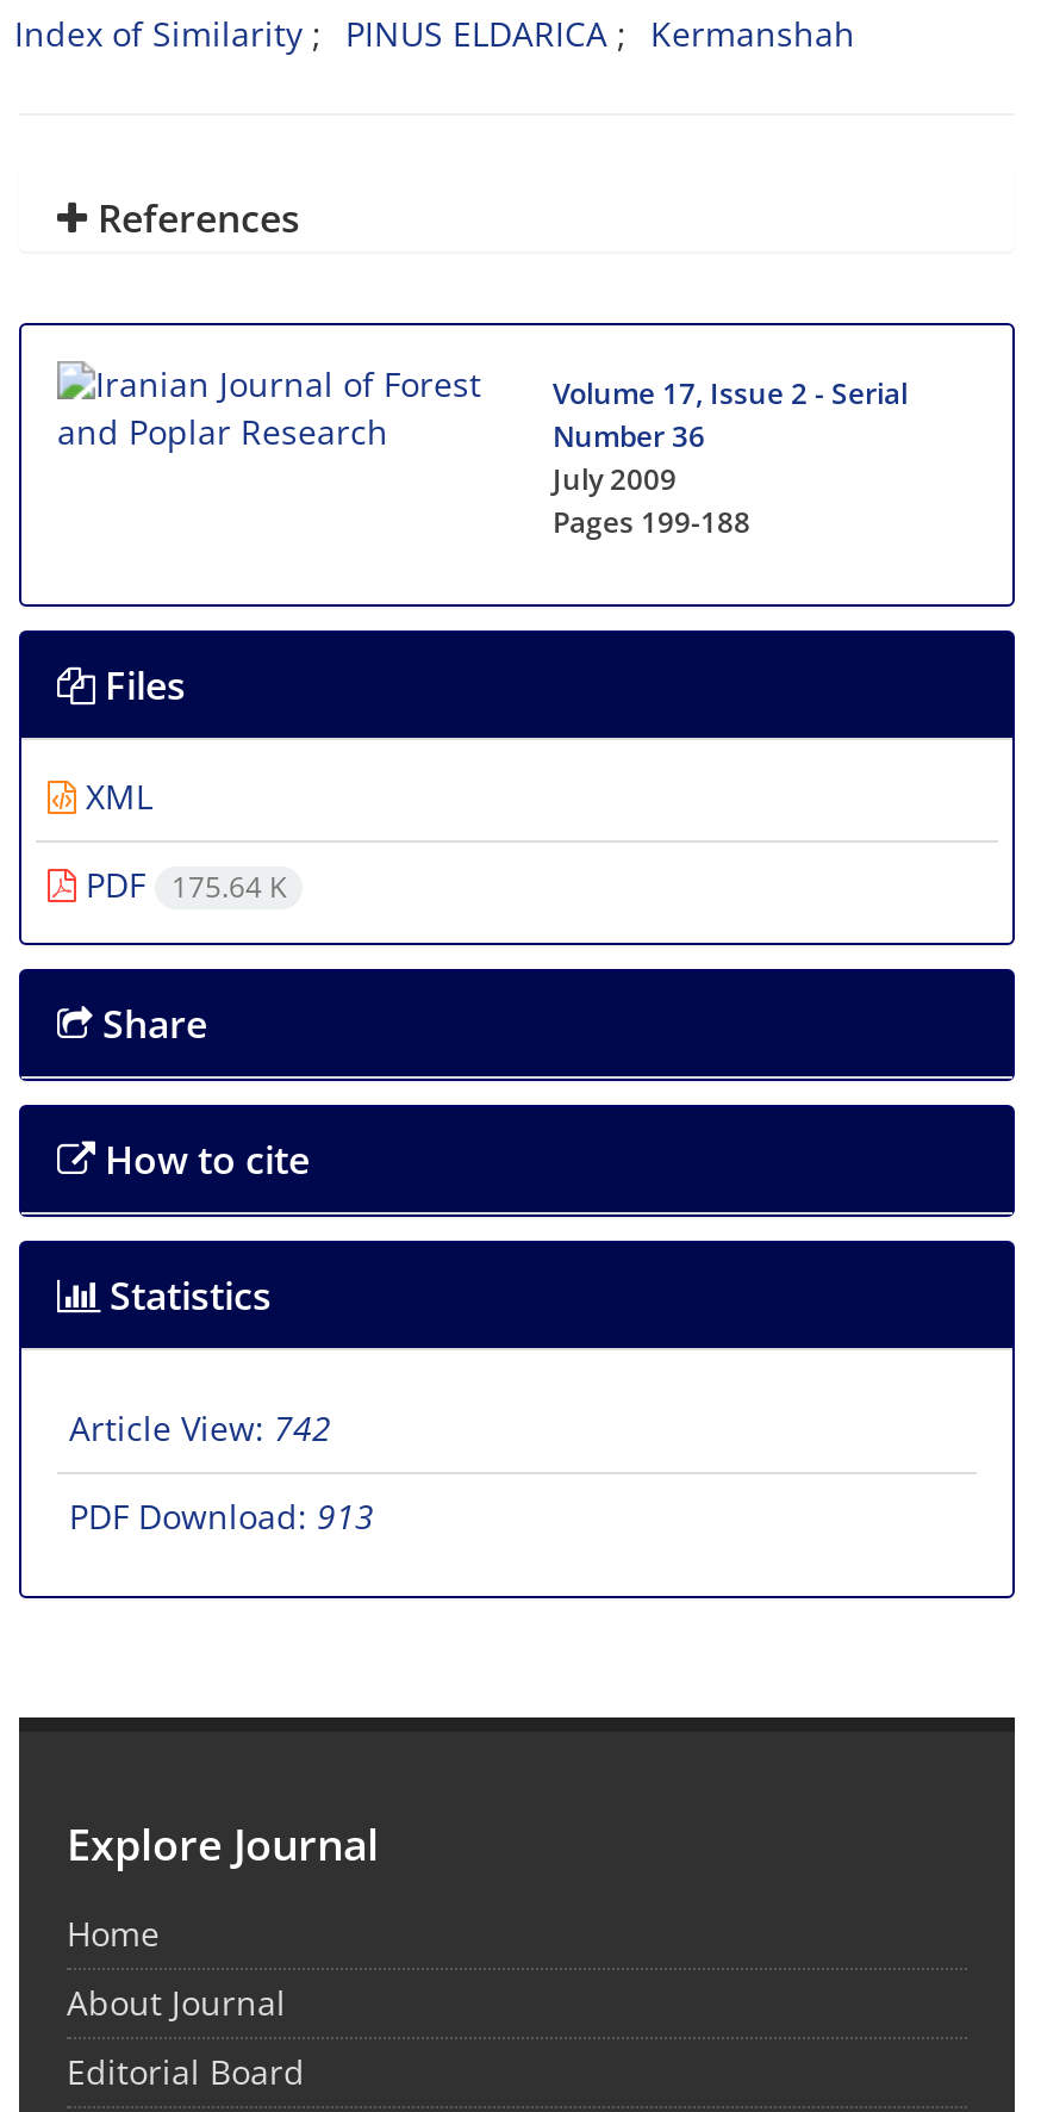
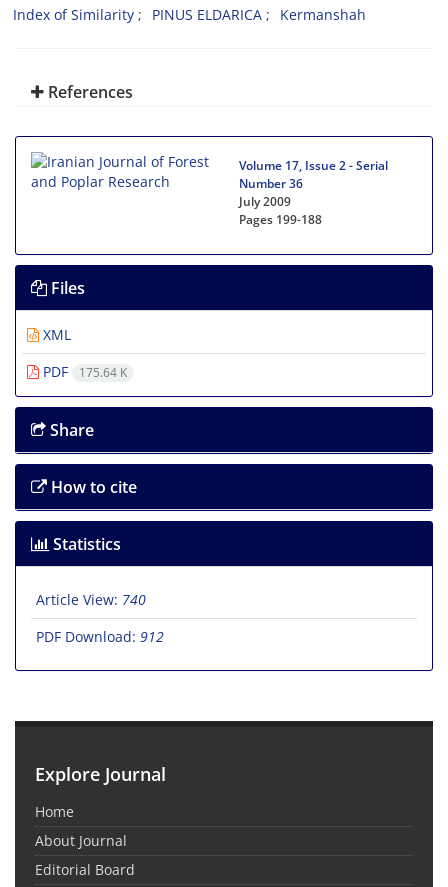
- Article View: 742
+ Article View: 740

- PDF Download: 913
+ PDF Download: 912
